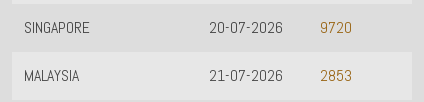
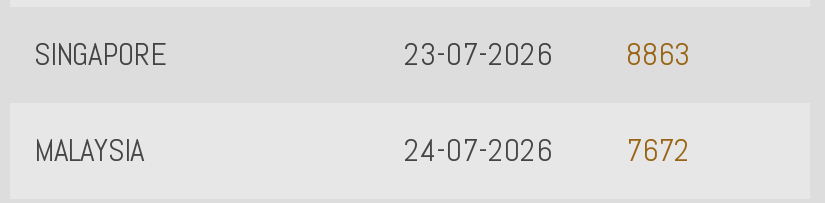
- 20-07-2026
+ 23-07-2026

- 9720
+ 8863

- 21-07-2026
+ 24-07-2026

- 2853
+ 7672
